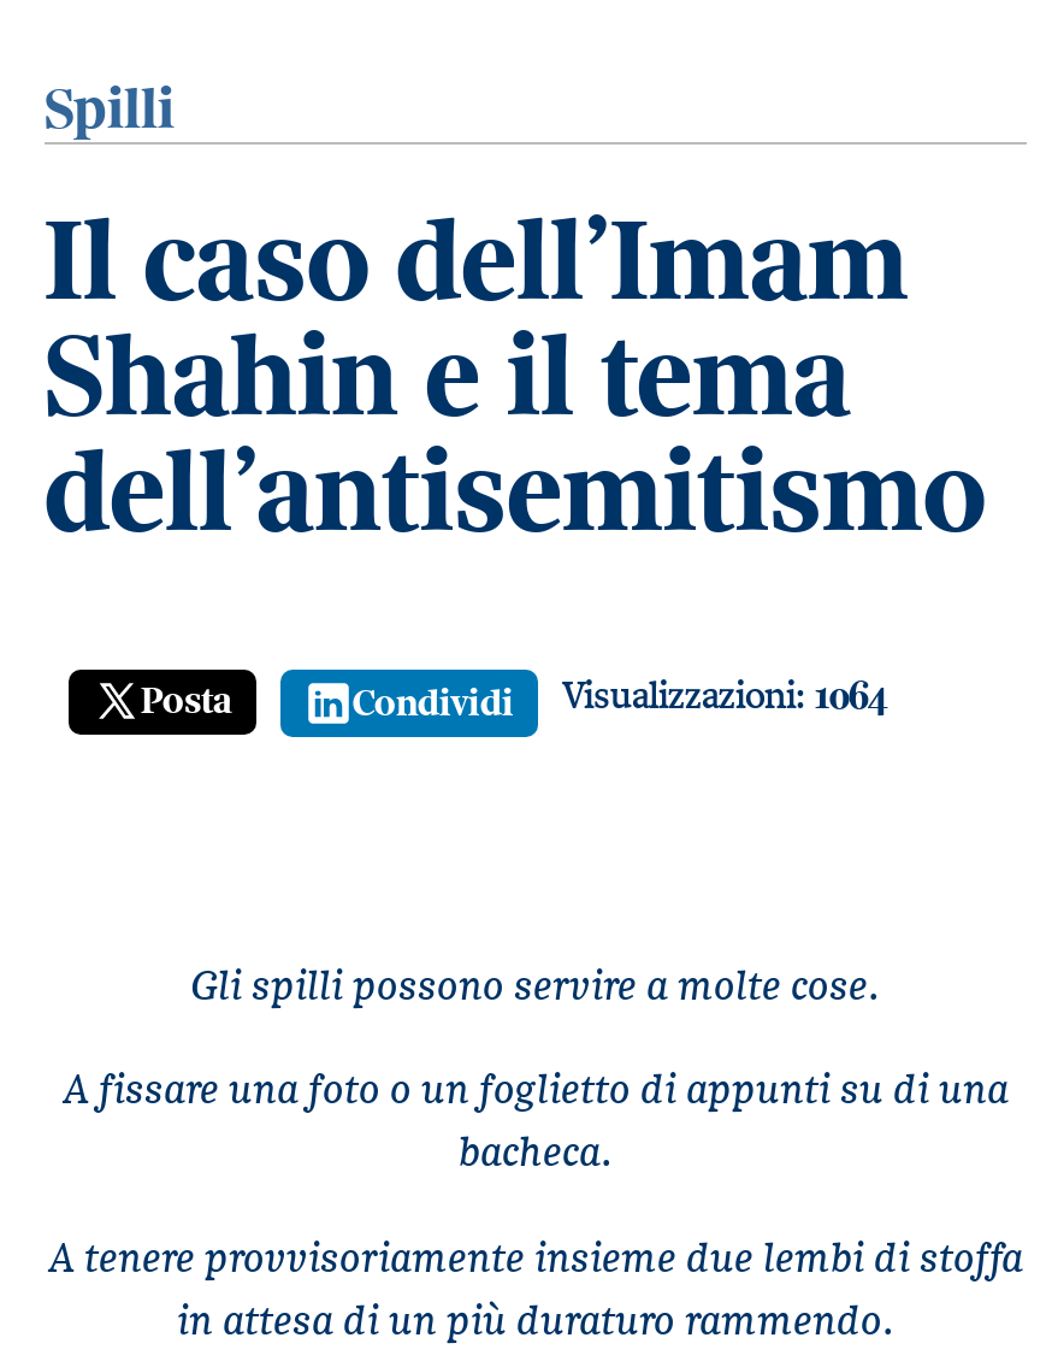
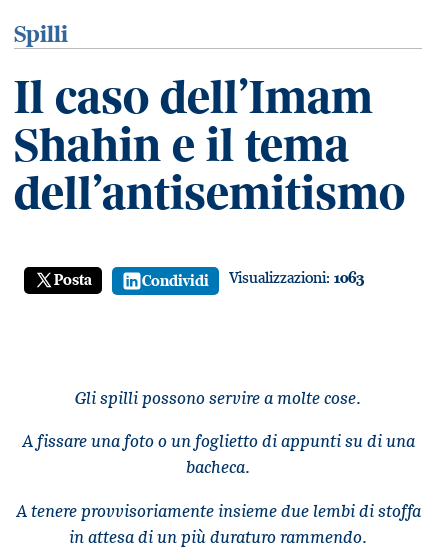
- Visualizzazioni: 1064
+ Visualizzazioni: 1063
